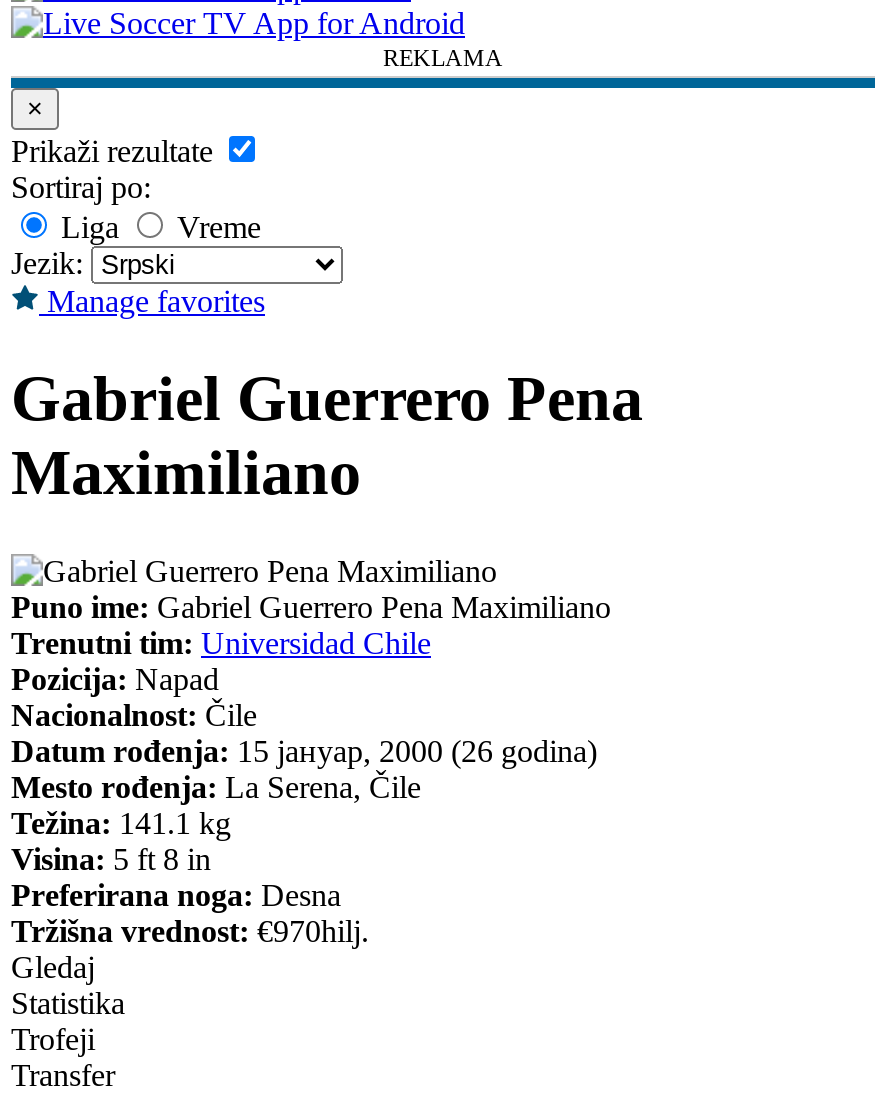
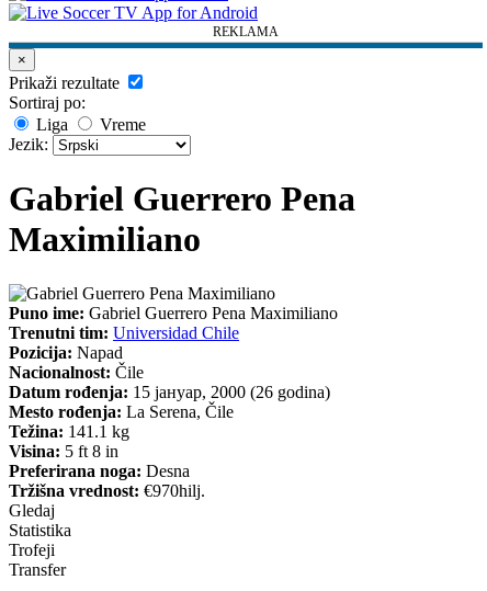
- Manage favorites
